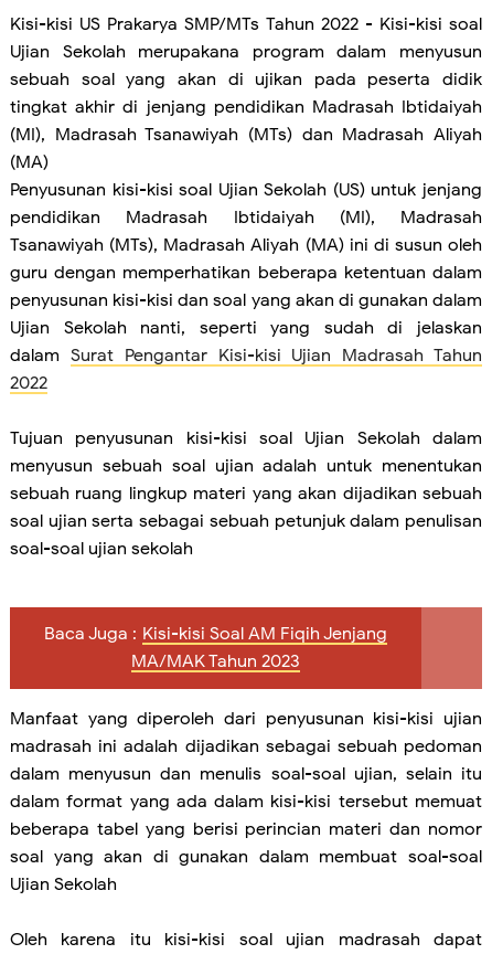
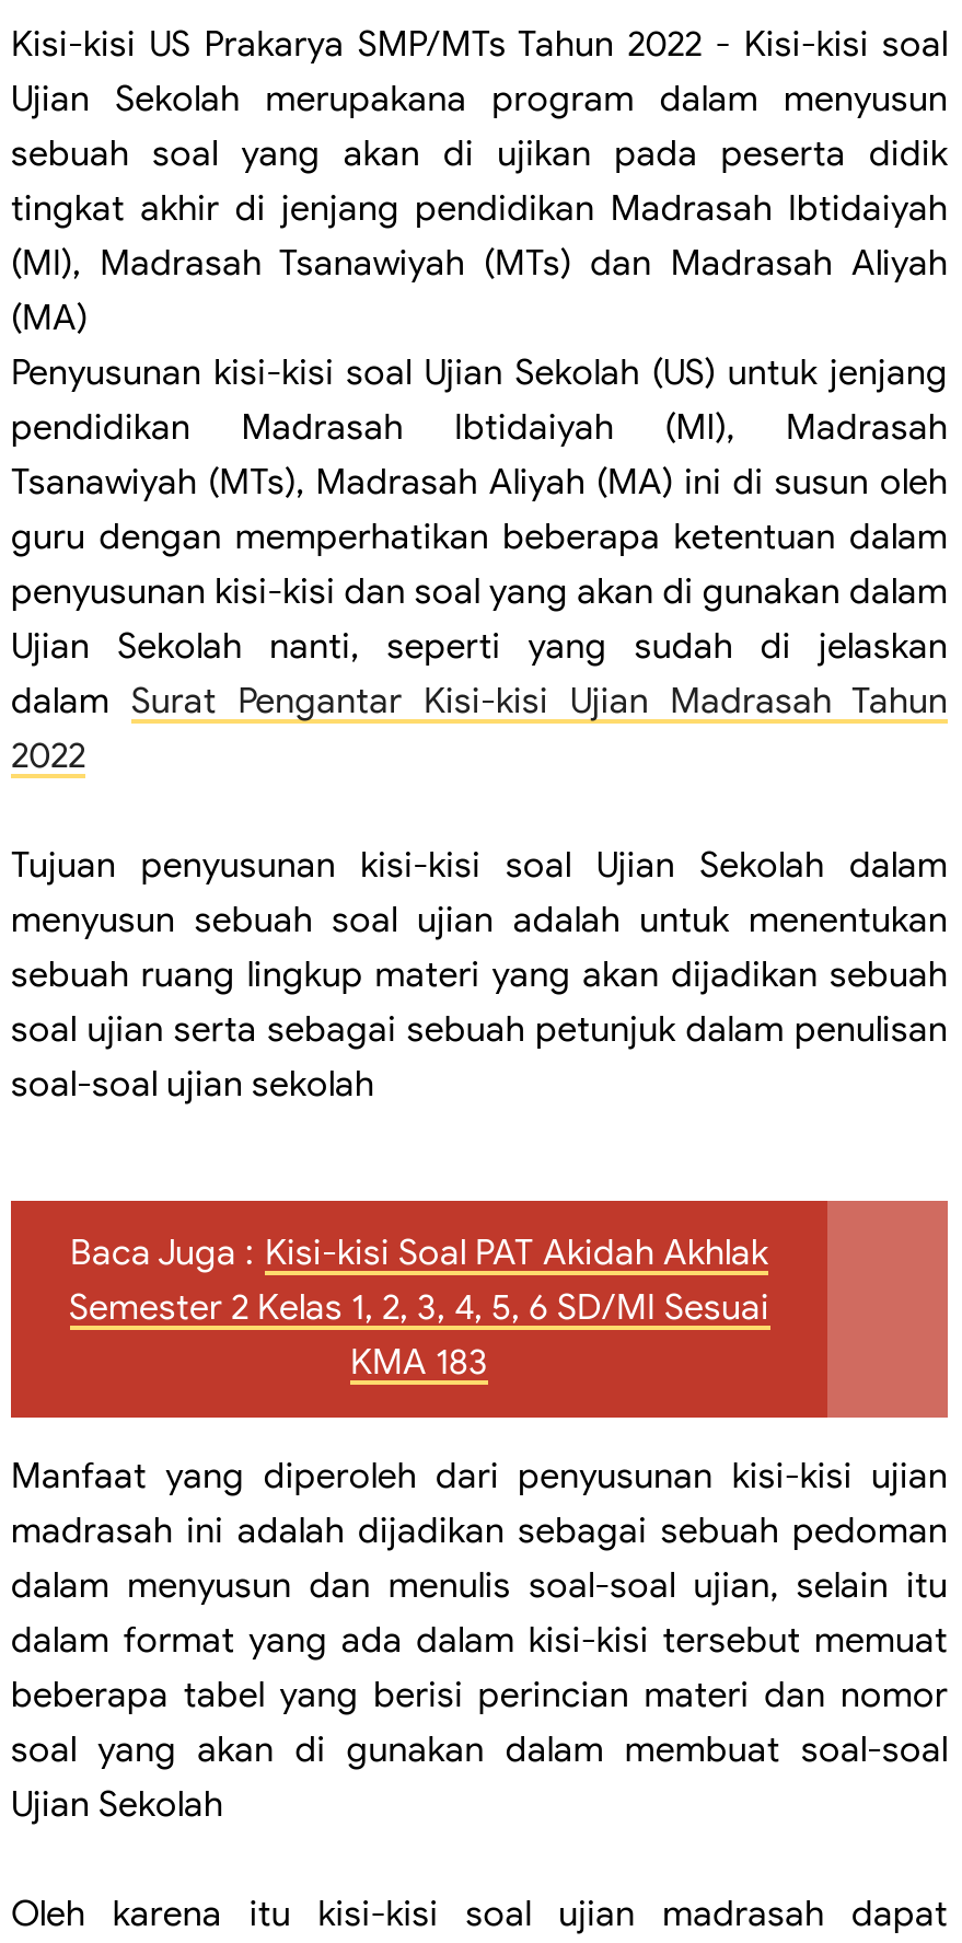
- Baca Juga : Kisi-kisi Soal AM Fiqih Jenjang
- MA/MAK Tahun 2023
+ Baca Juga : Kisi-kisi Soal PAT Akidah Akhlak
+ Semester 2 Kelas 1, 2, 3, 4, 5, 6 SD/MI Sesuai
+ KMA 183
